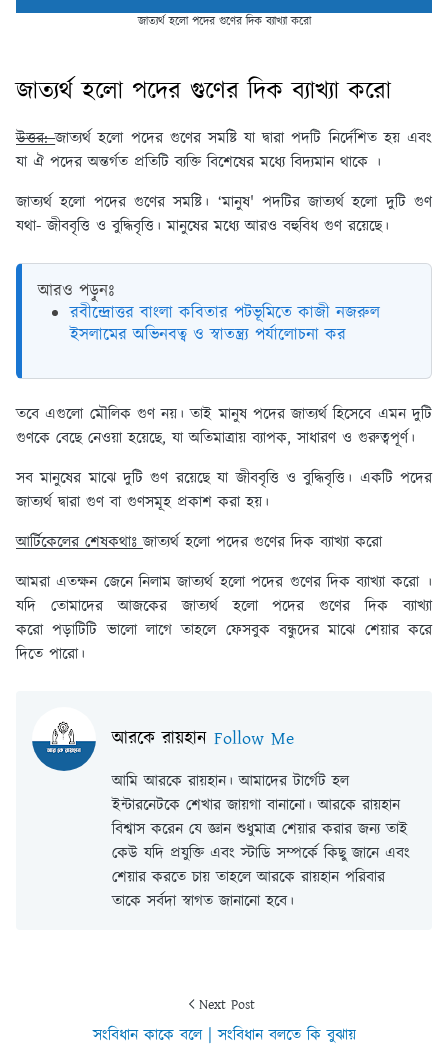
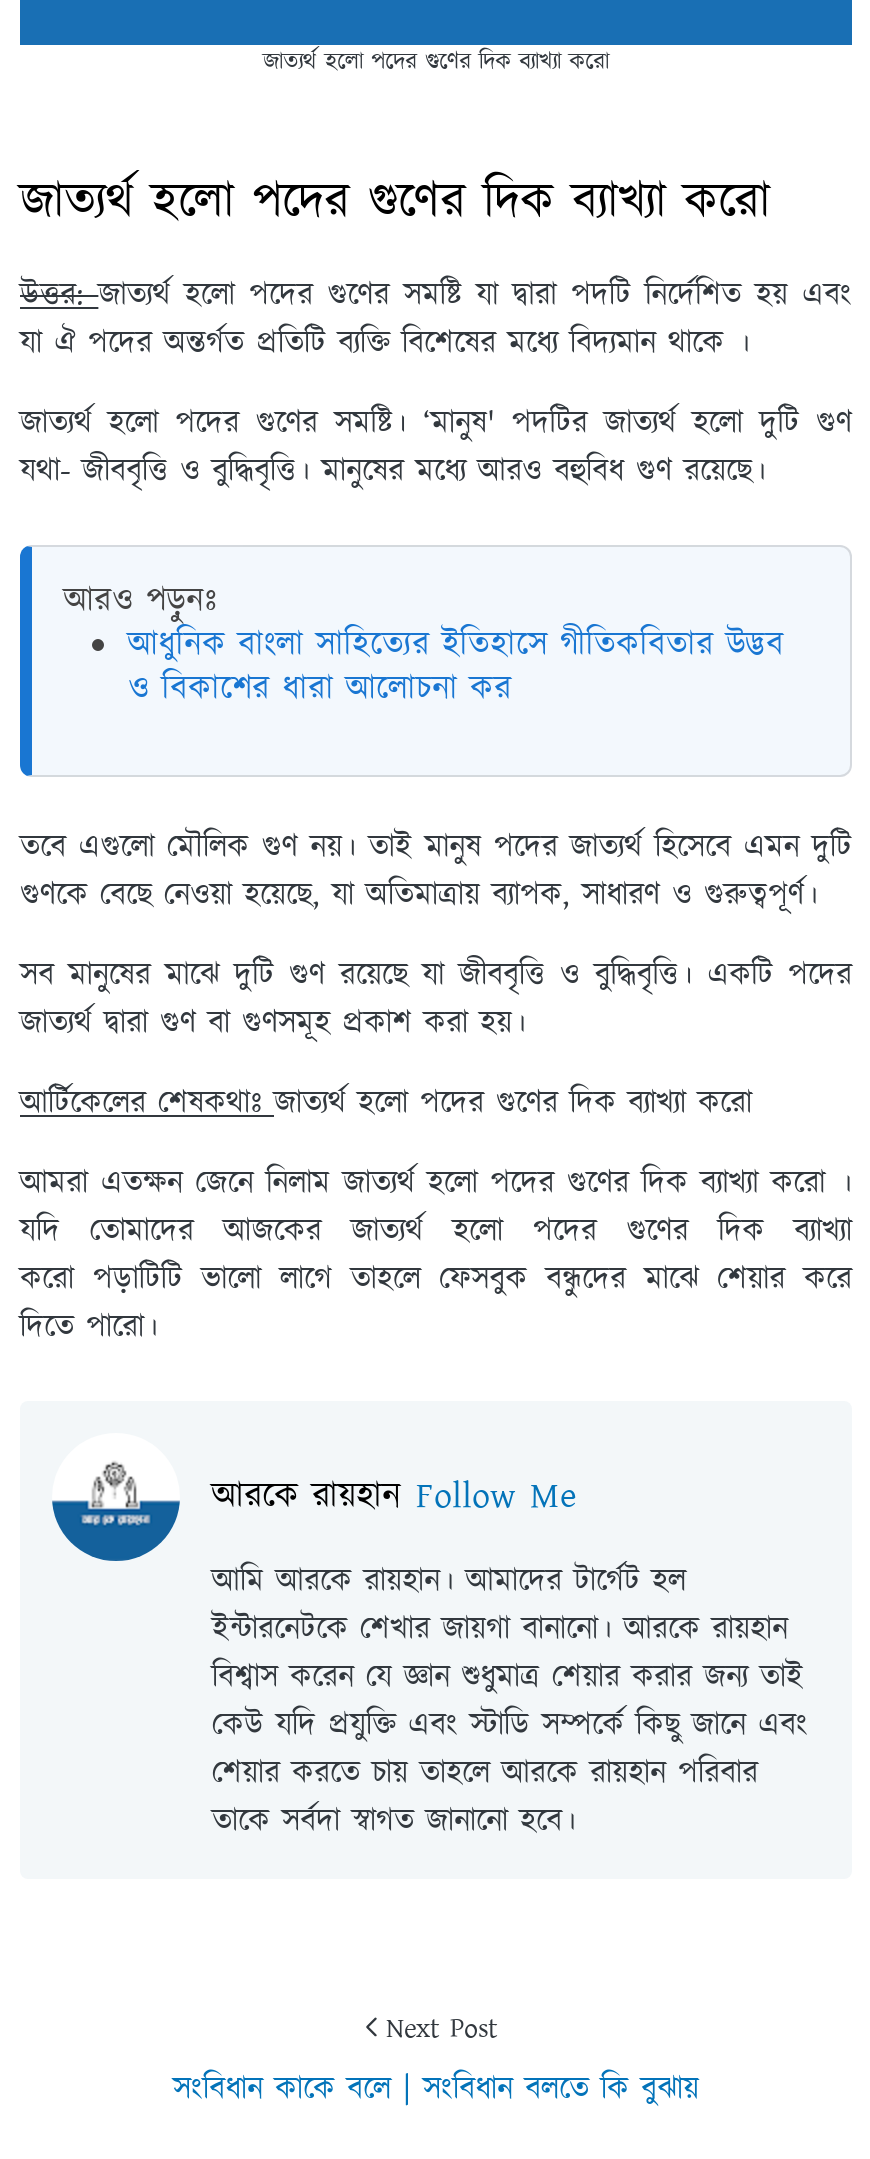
- রবীন্দ্রোত্তর বাংলা কবিতার পটভূমিতে কাজী নজরুল
- ইসলামের অভিনবত্ব ও স্বাতন্ত্র্য পর্যালোচনা কর
+ আধুনিক বাংলা সাহিত্যের ইতিহাসে গীতিকবিতার উদ্ভব
+ ও বিকাশের ধারা আলোচনা কর
